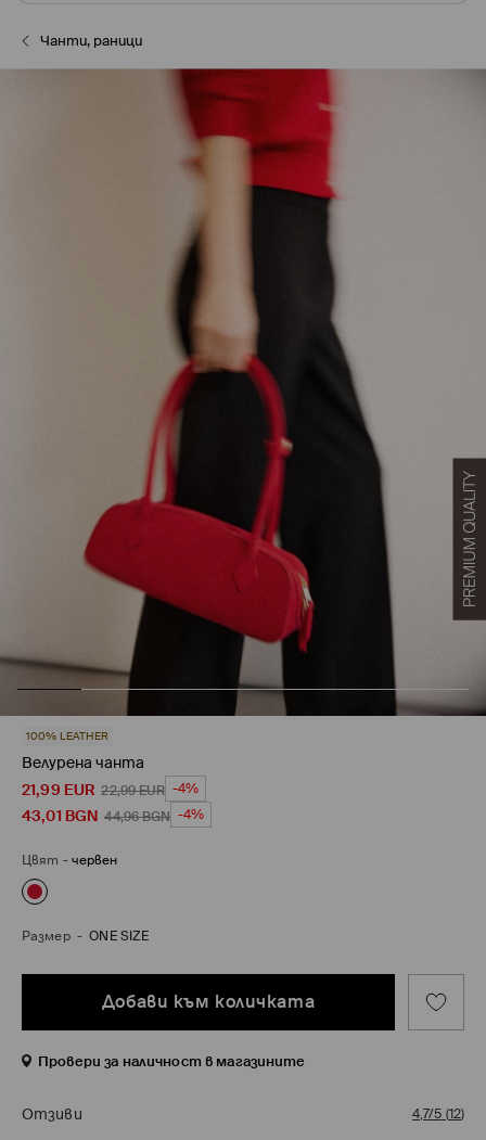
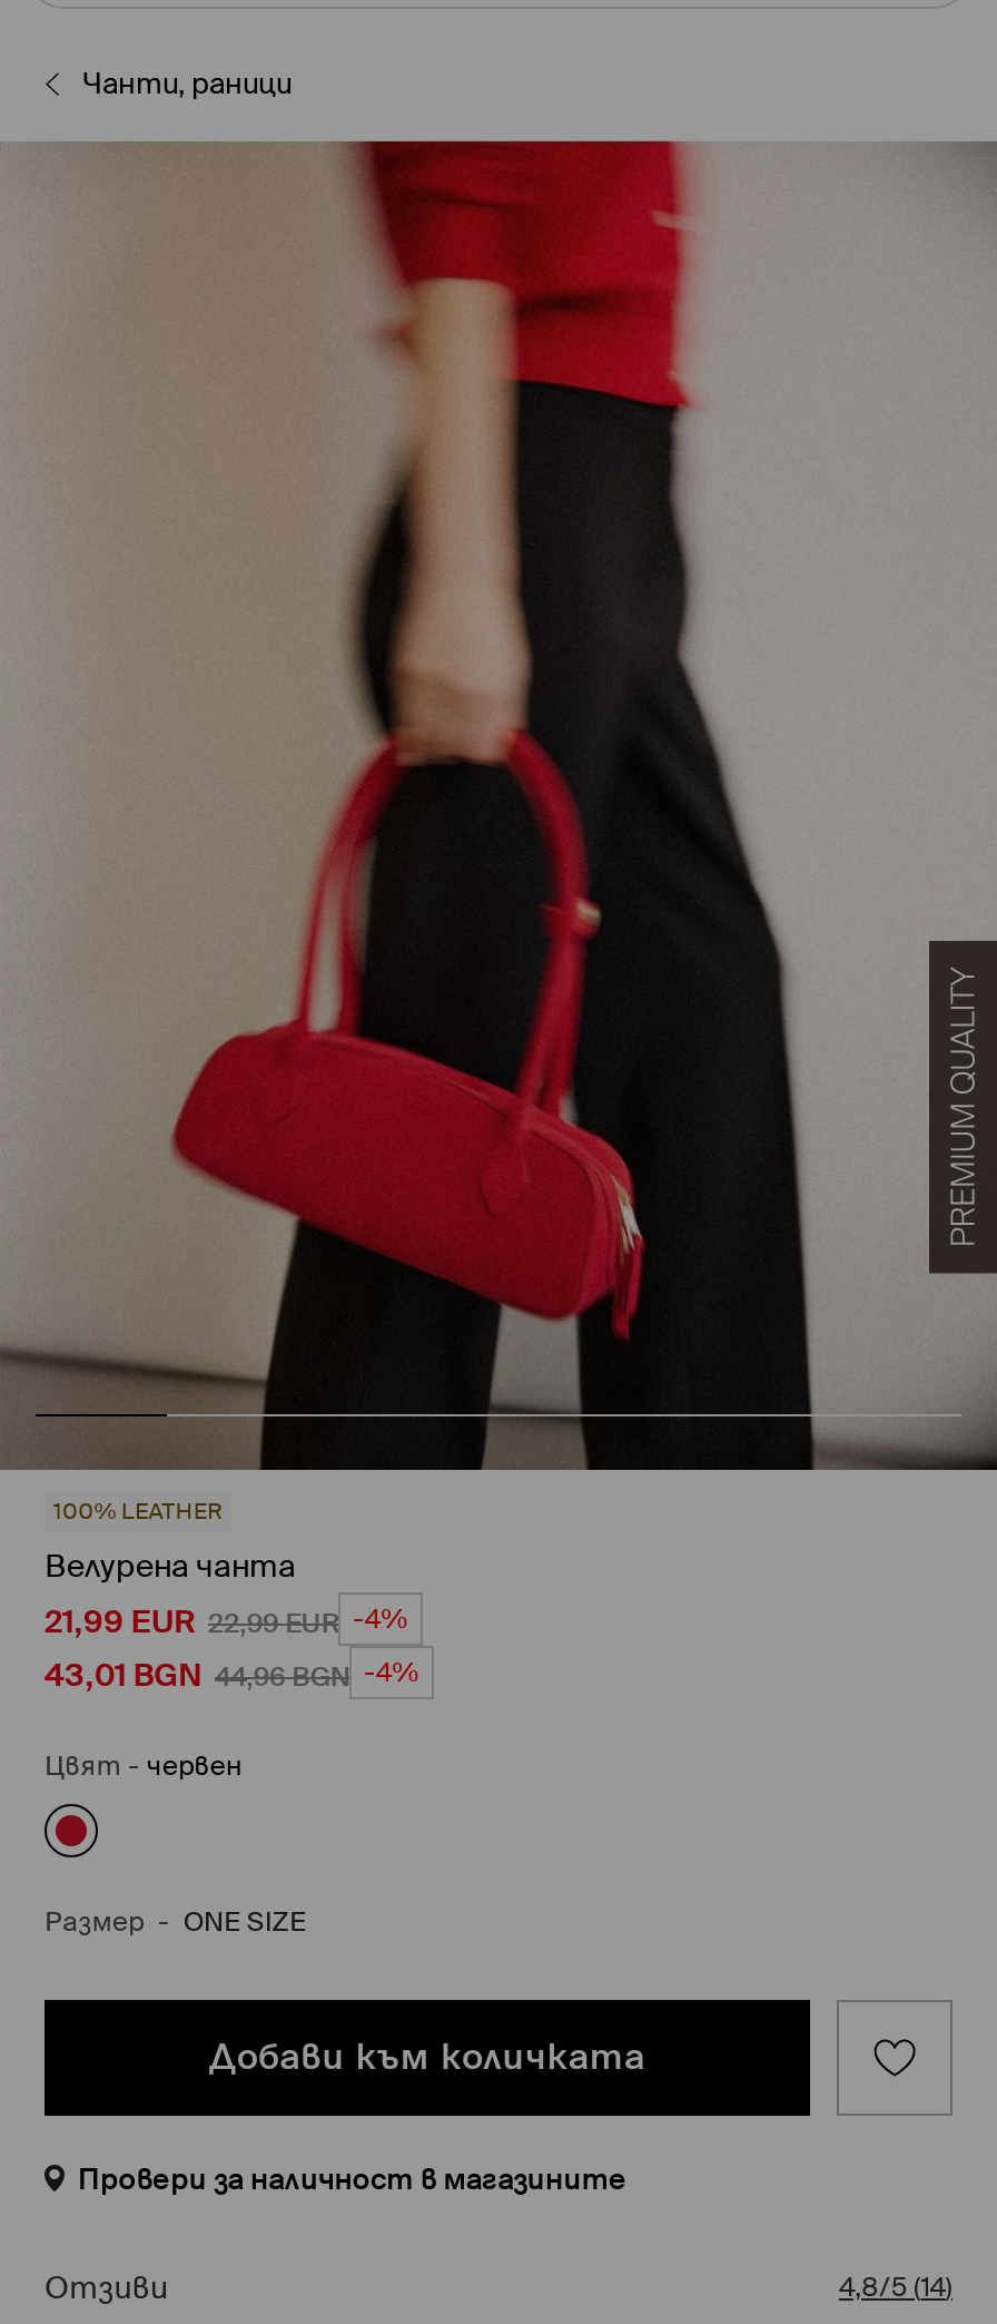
- 4,7/5 (12)
+ 4,8/5 (14)
